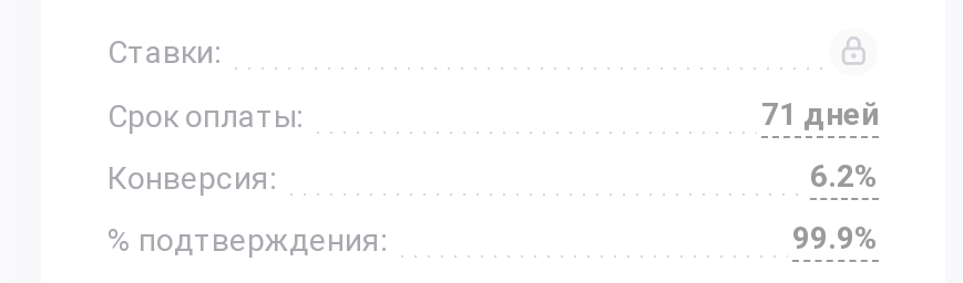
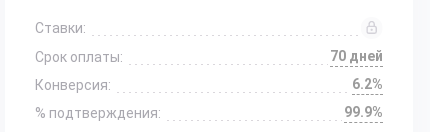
- 71 дней
+ 70 дней
